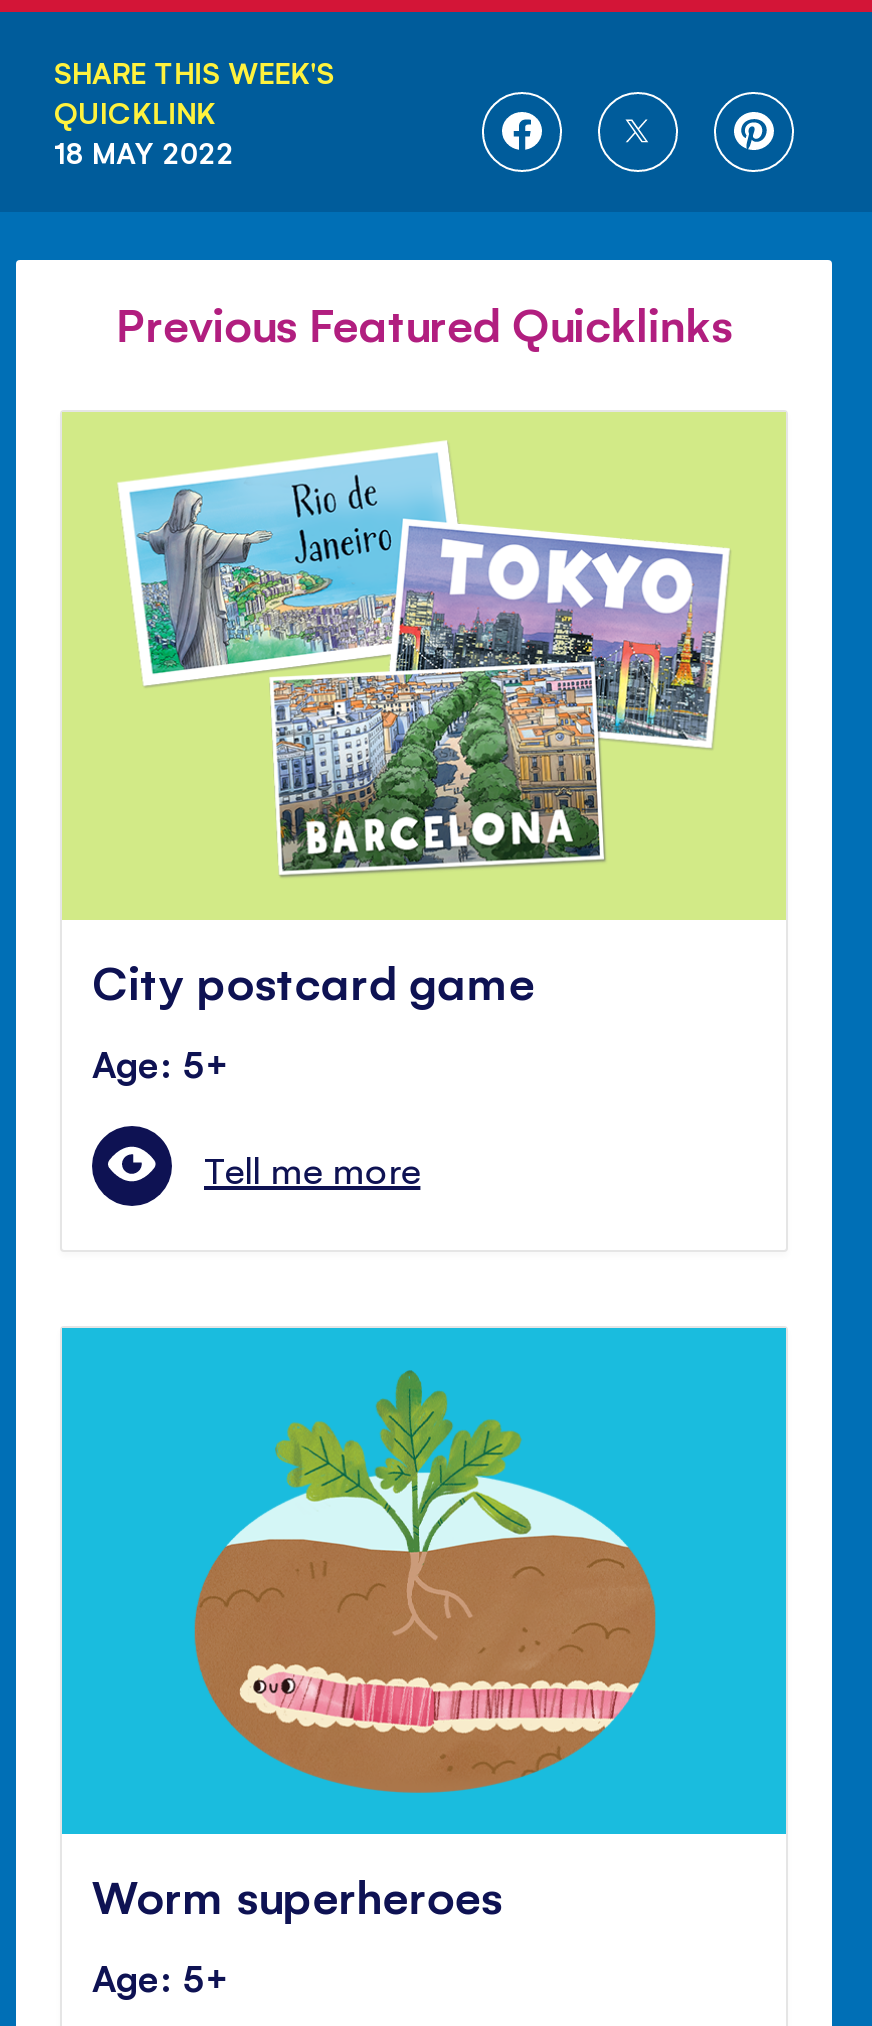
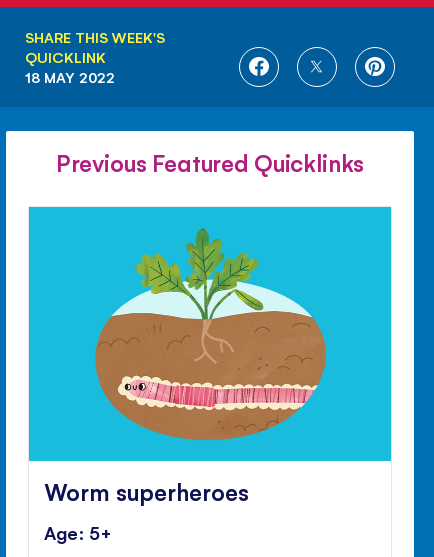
- [image]
- City postcard game
- Age: 5+
- Tell me more

- [image]
